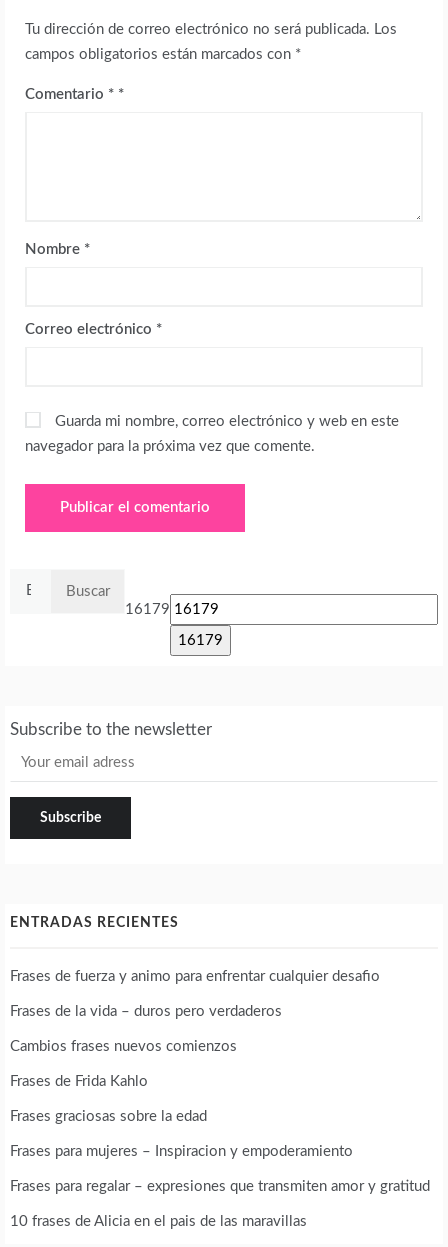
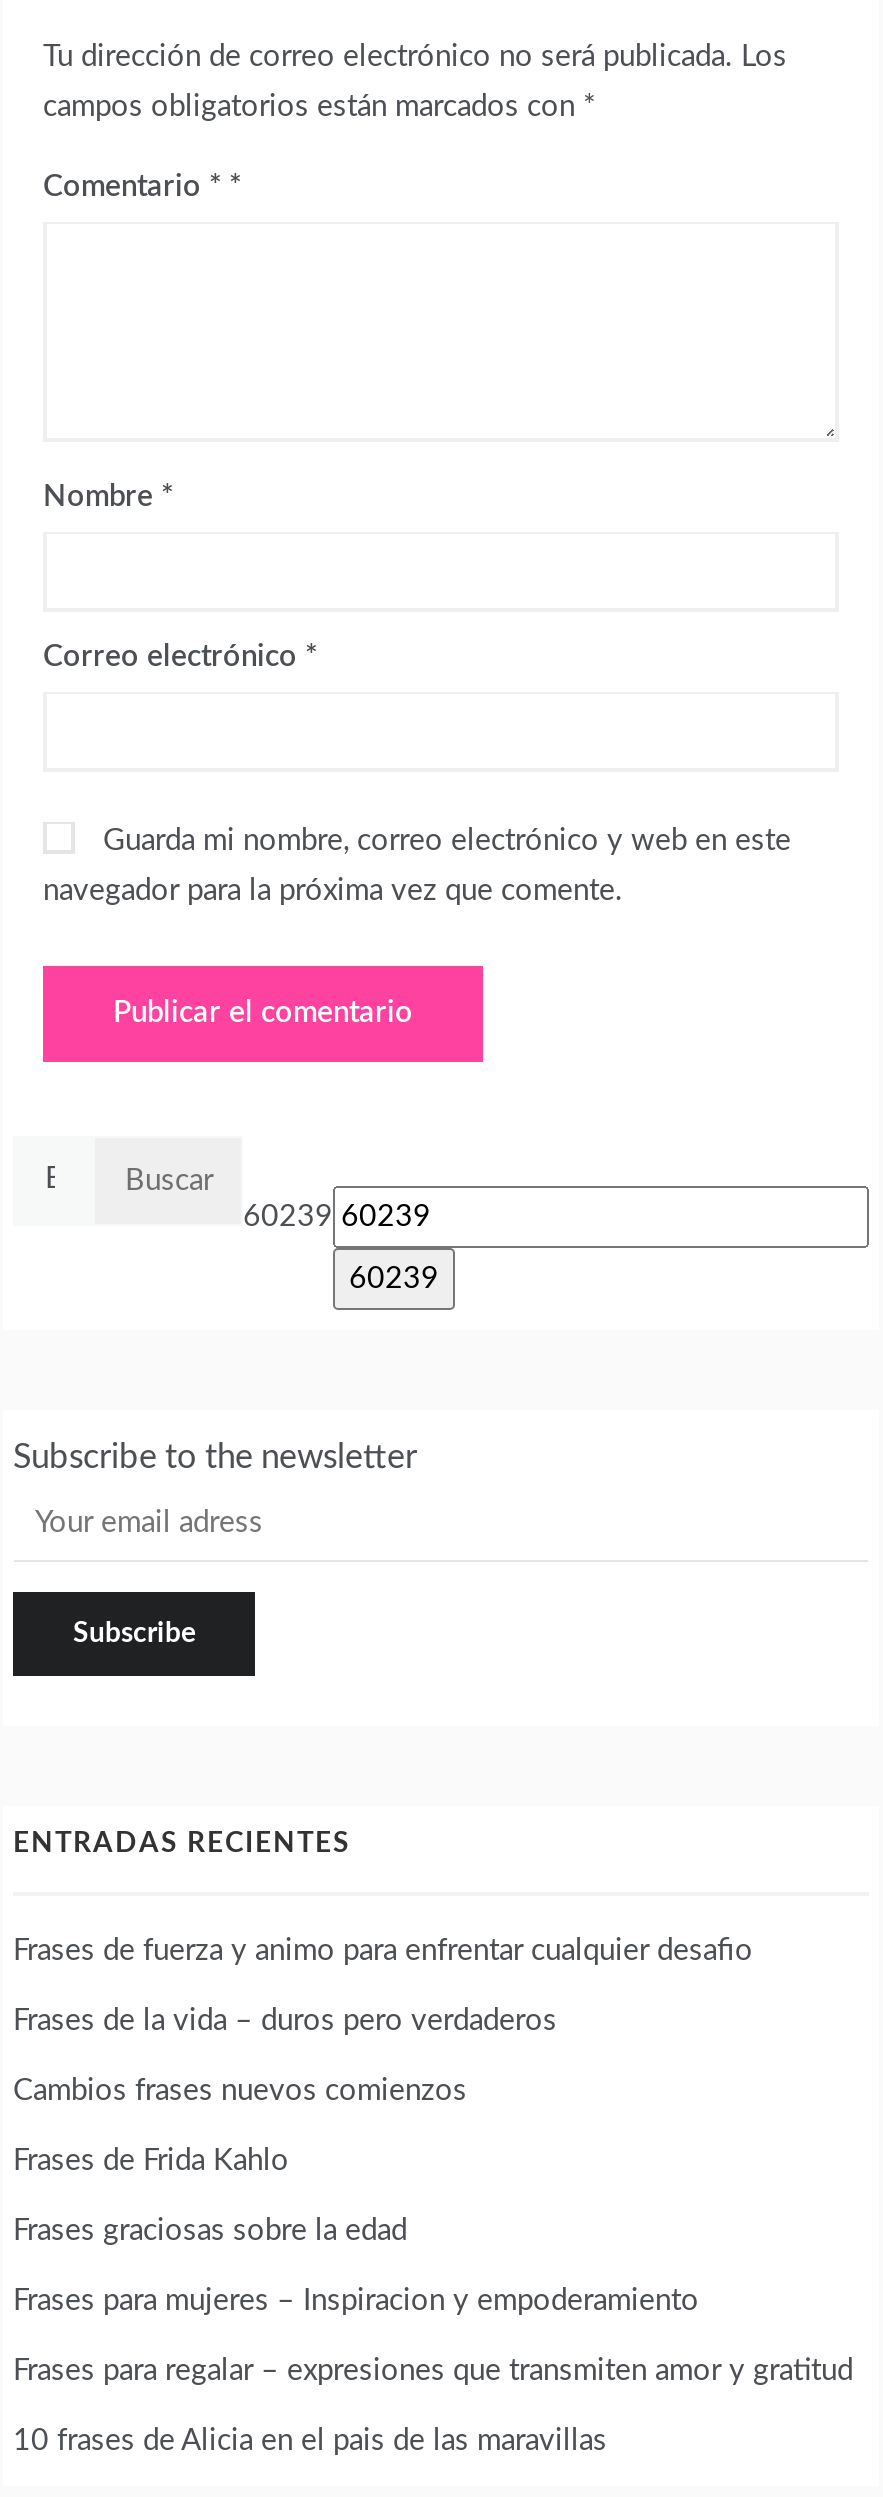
- 16179
+ 60239
